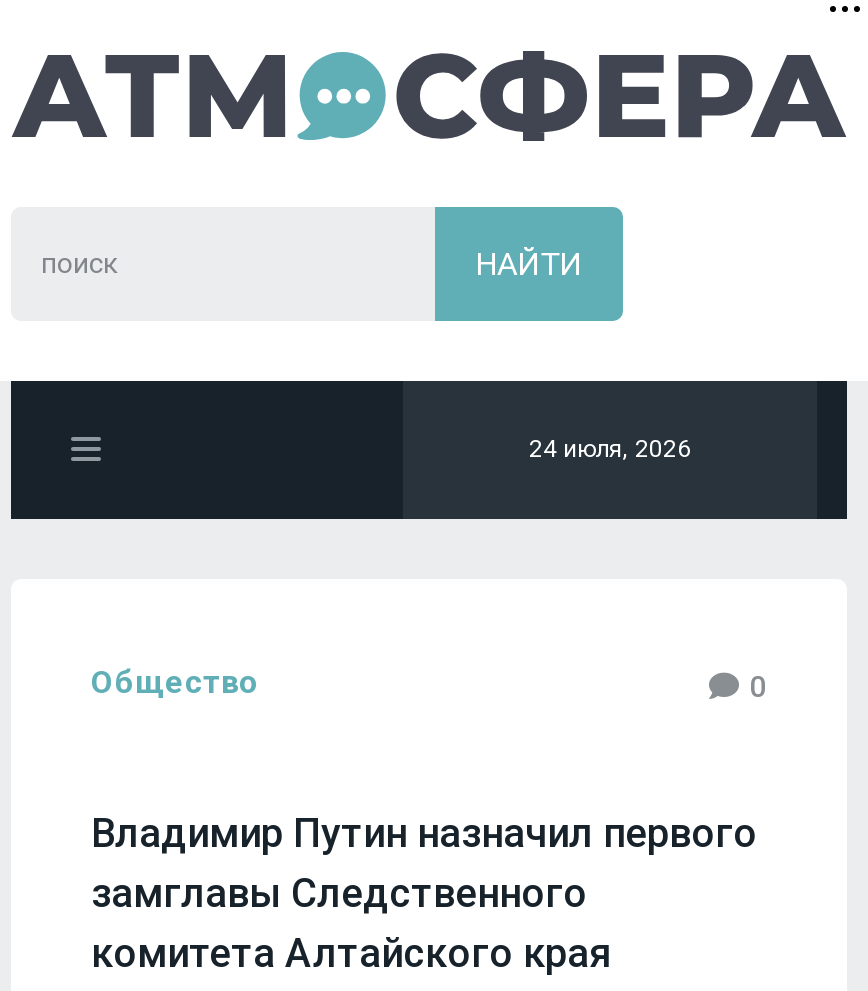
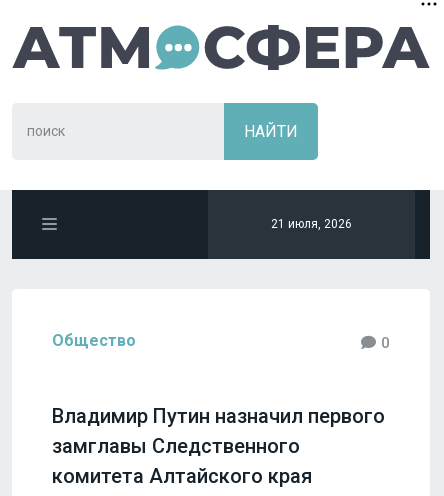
- 24 июля, 2026
+ 21 июля, 2026
